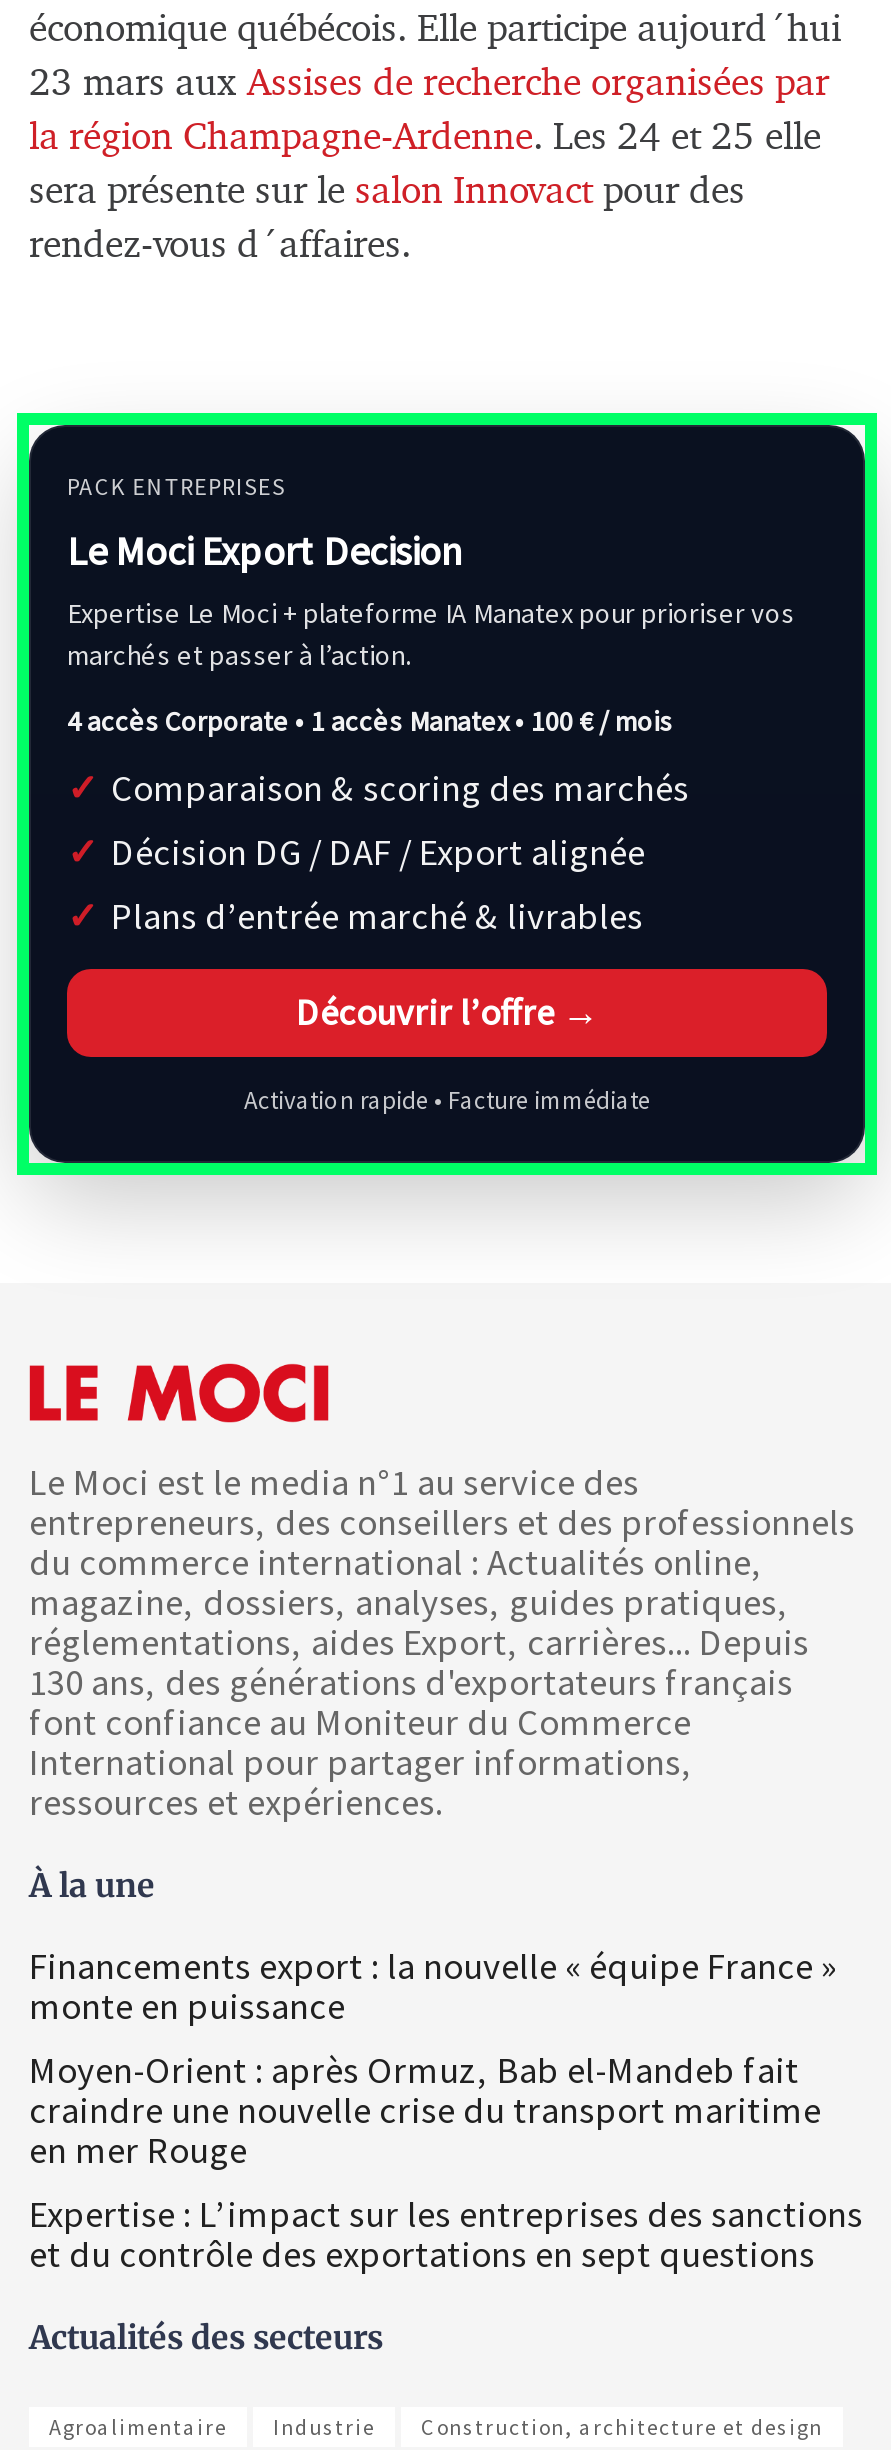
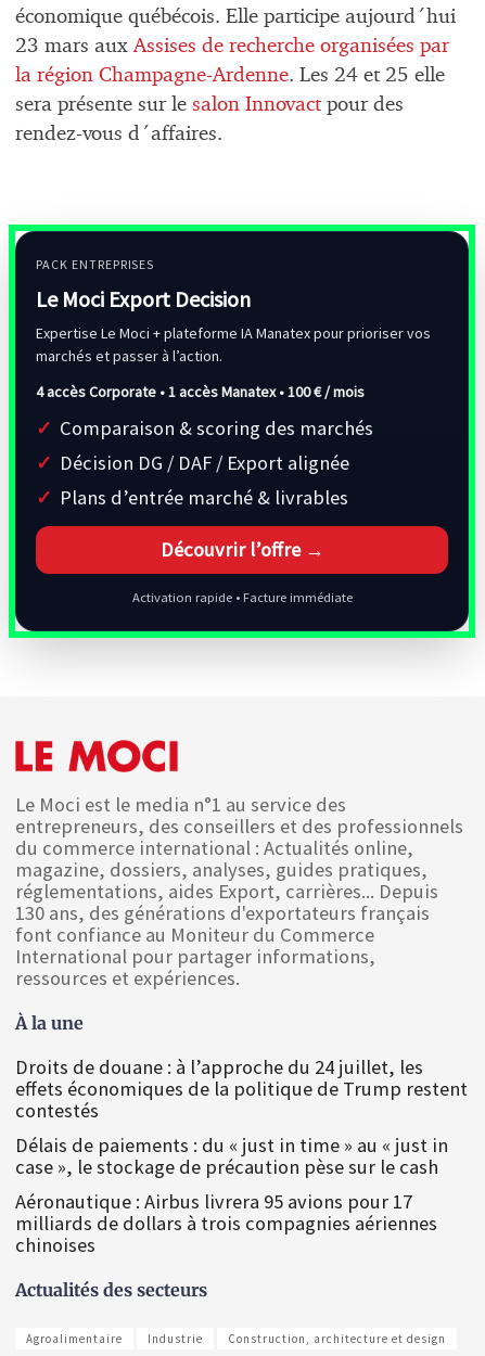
- Financements export : la nouvelle « équipe France »
- monte en puissance
- Moyen-Orient : après Ormuz, Bab el-Mandeb fait
- craindre une nouvelle crise du transport maritime
- en mer Rouge
- Expertise : L’impact sur les entreprises des sanctions
- et du contrôle des exportations en sept questions
+ Droits de douane : à l’approche du 24 juillet, les
+ effets économiques de la politique de Trump restent
+ contestés
+ Délais de paiements : du « just in time » au « just in
+ case », le stockage de précaution pèse sur le cash
+ Aéronautique : Airbus livrera 95 avions pour 17
+ milliards de dollars à trois compagnies aériennes
+ chinoises
